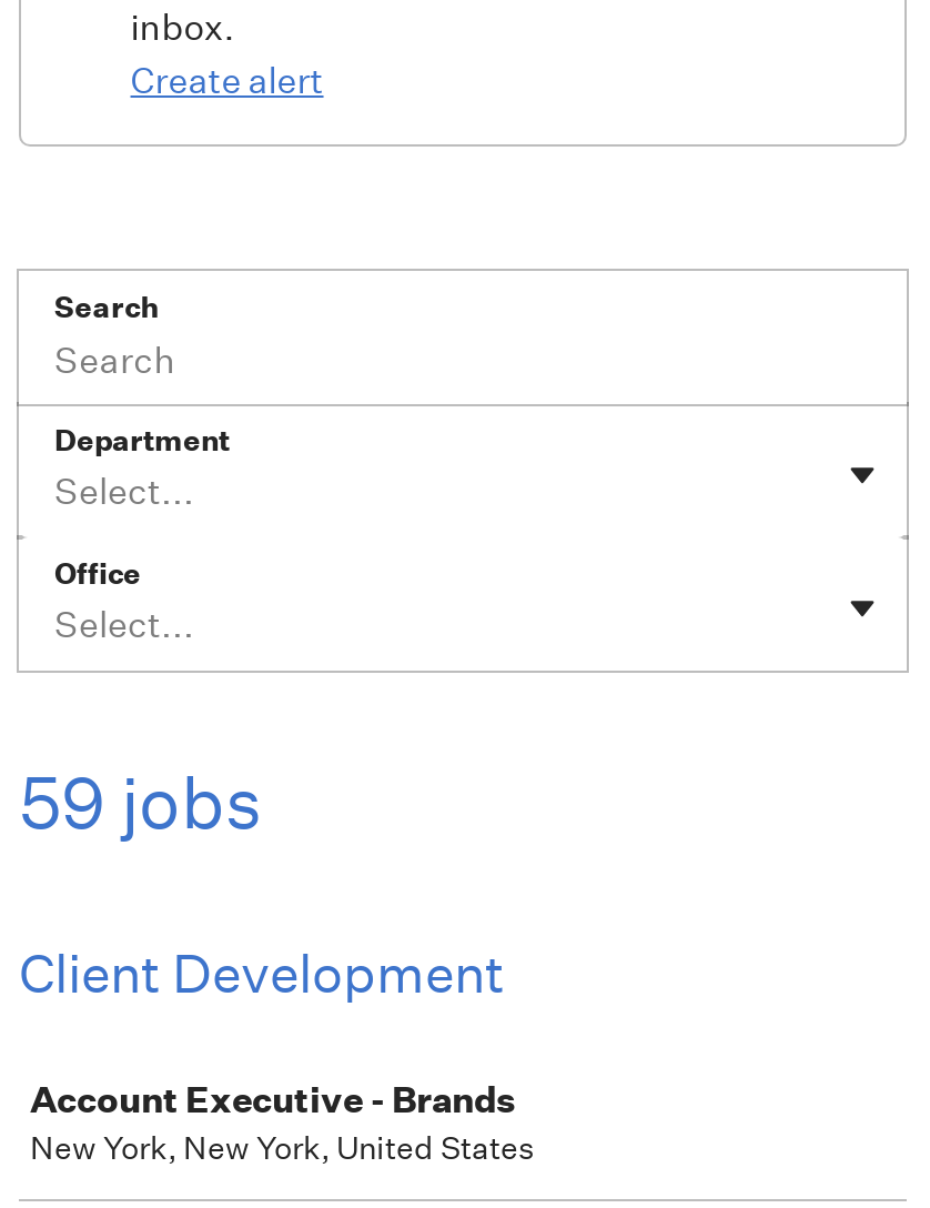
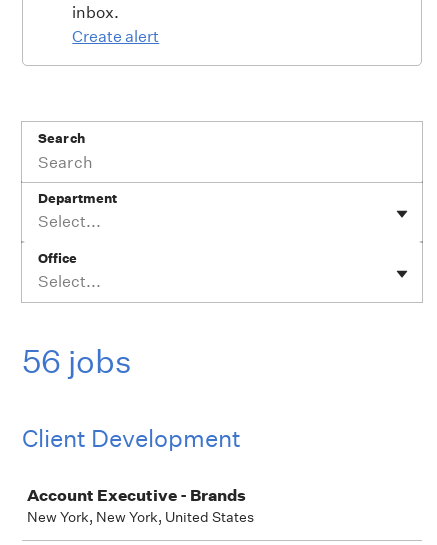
- 59 jobs
+ 56 jobs
